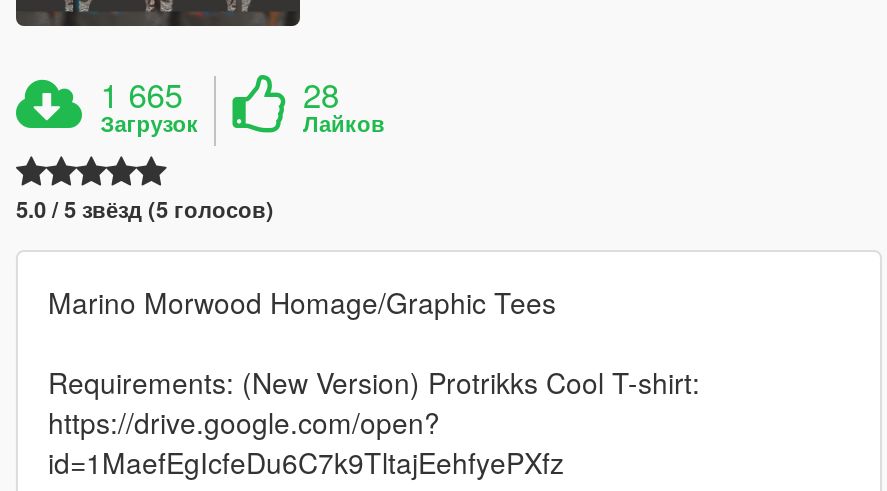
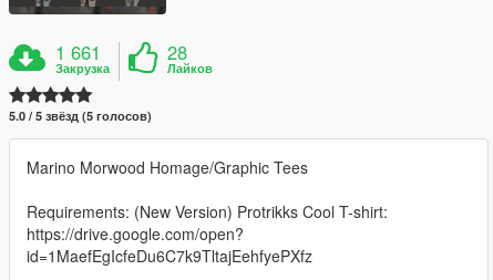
- 1 665
- Загрузок
+ 1 661
+ Закрузка
